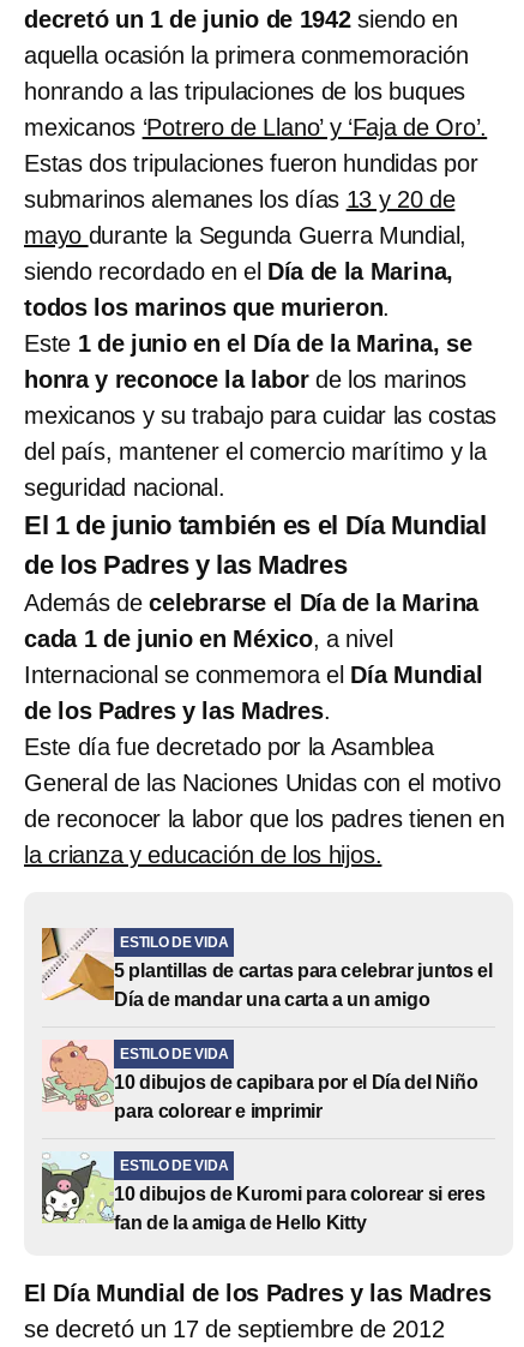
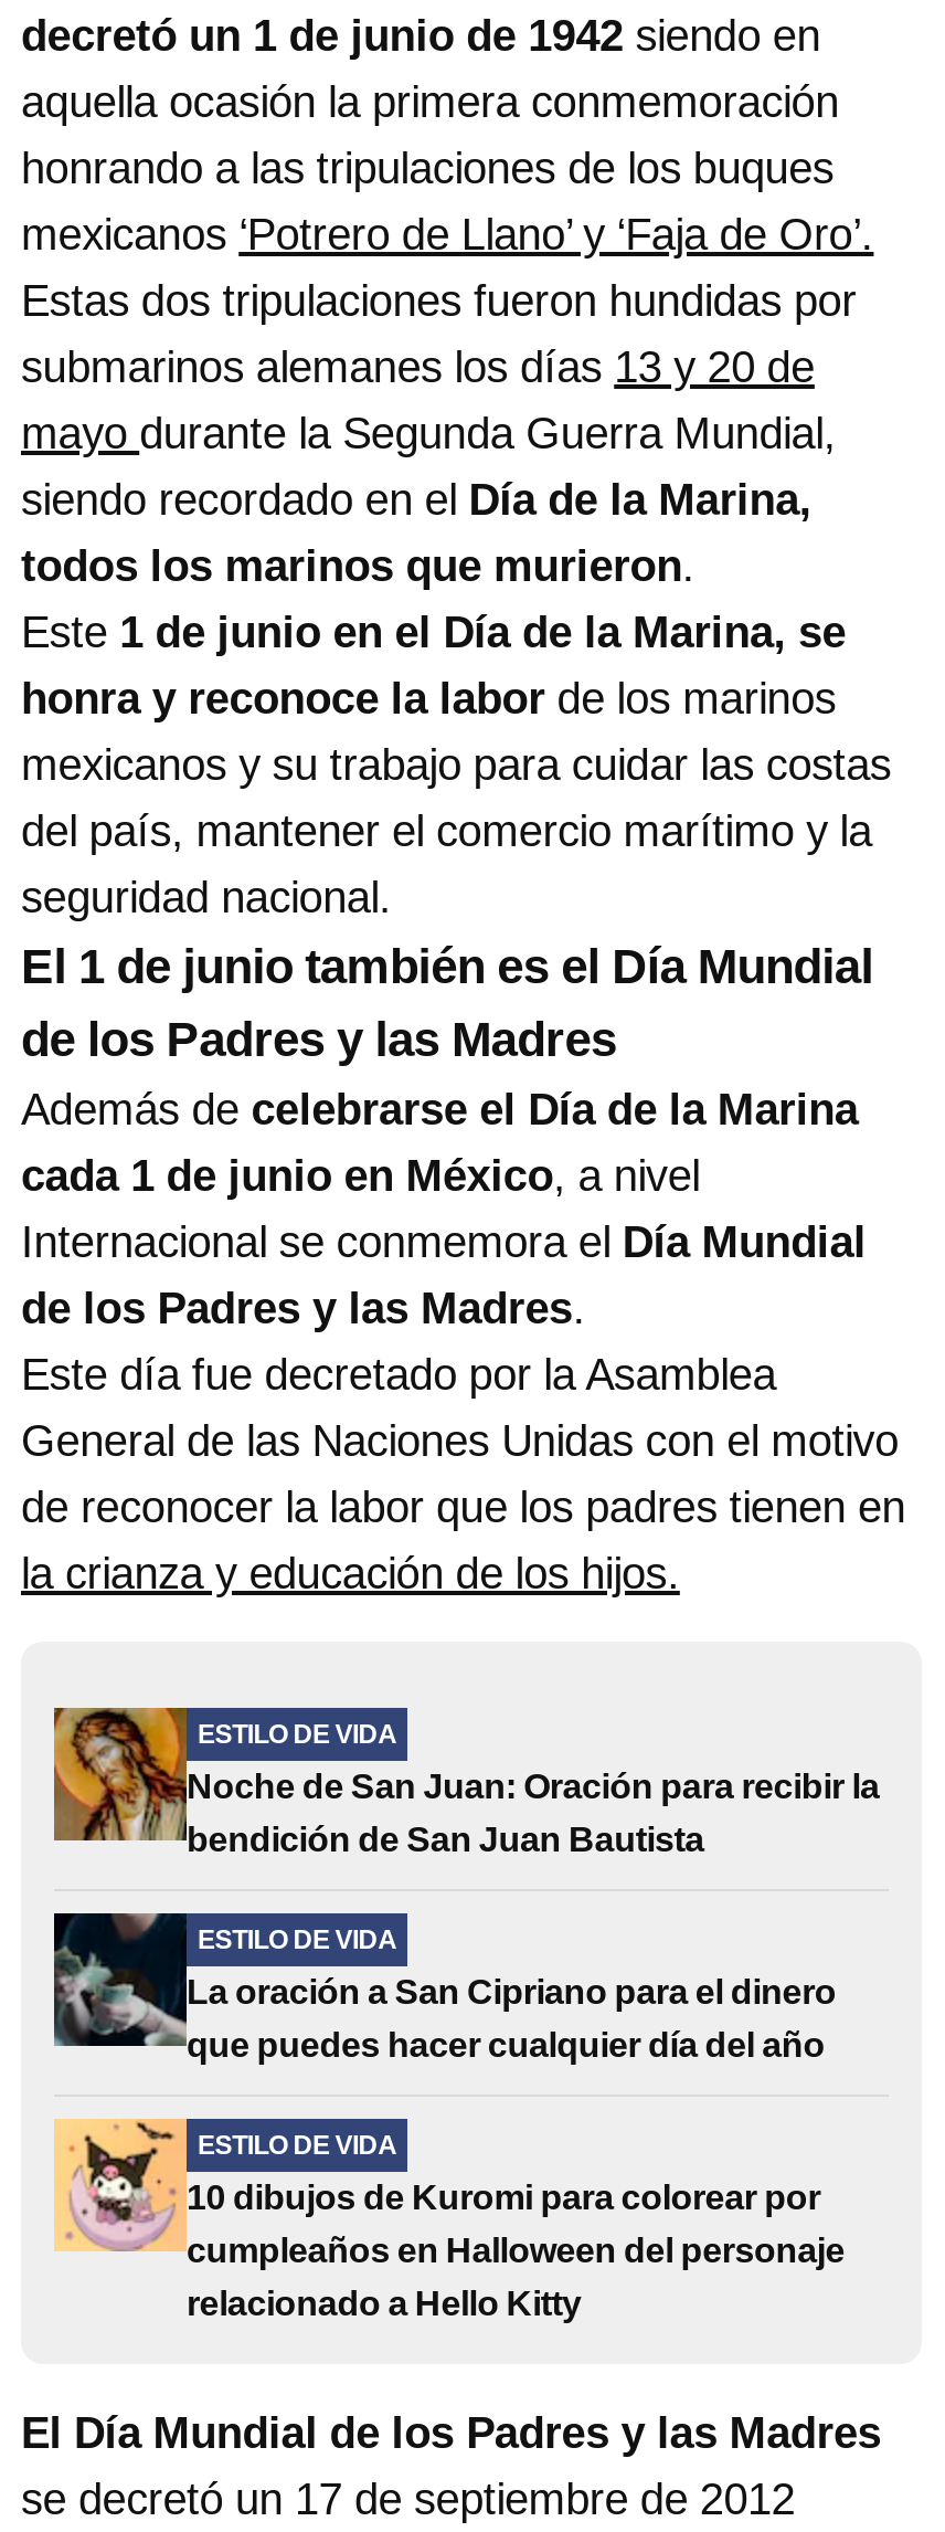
- [image]
- 5 plantillas de cartas para celebrar juntos el
- Día de mandar una carta a un amigo
+ [image]
+ Noche de San Juan: Oración para recibir la
+ bendición de San Juan Bautista

- [image]
- 10 dibujos de capibara por el Día del Niño
- para colorear e imprimir
+ [image]
+ La oración a San Cipriano para el dinero
+ que puedes hacer cualquier día del año

- [image]
- 10 dibujos de Kuromi para colorear si eres
- fan de la amiga de Hello Kitty
+ [image]
+ 10 dibujos de Kuromi para colorear por
+ cumpleaños en Halloween del personaje
+ relacionado a Hello Kitty
